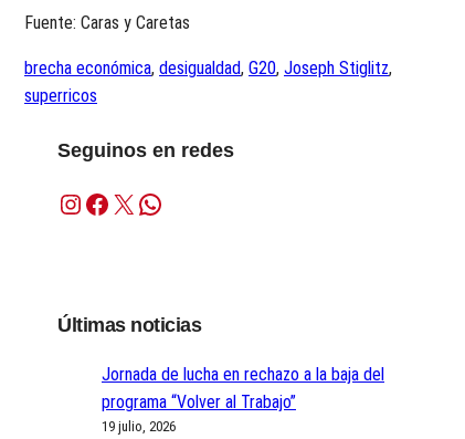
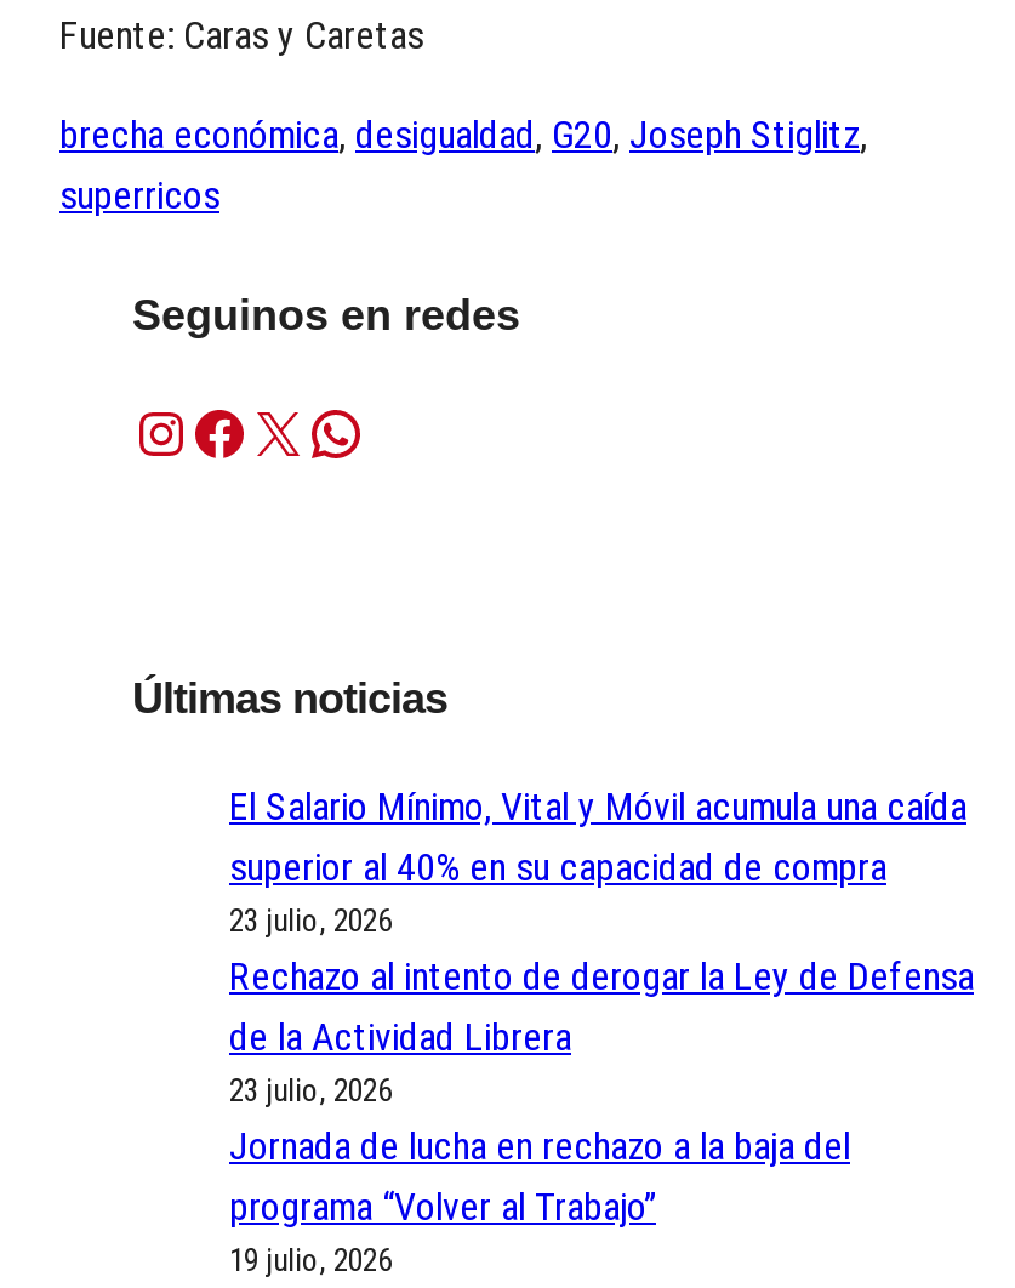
+ El Salario Mínimo, Vital y Móvil acumula una caída
+ superior al 40% en su capacidad de compra
+ 23 julio, 2026
+ Rechazo al intento de derogar la Ley de Defensa
+ de la Actividad Librera
+ 23 julio, 2026
